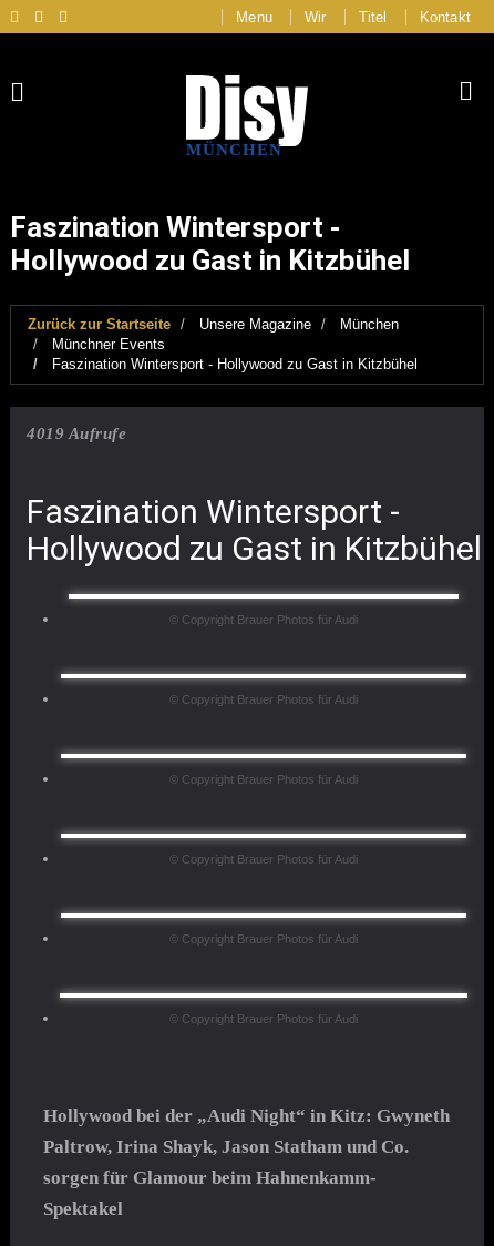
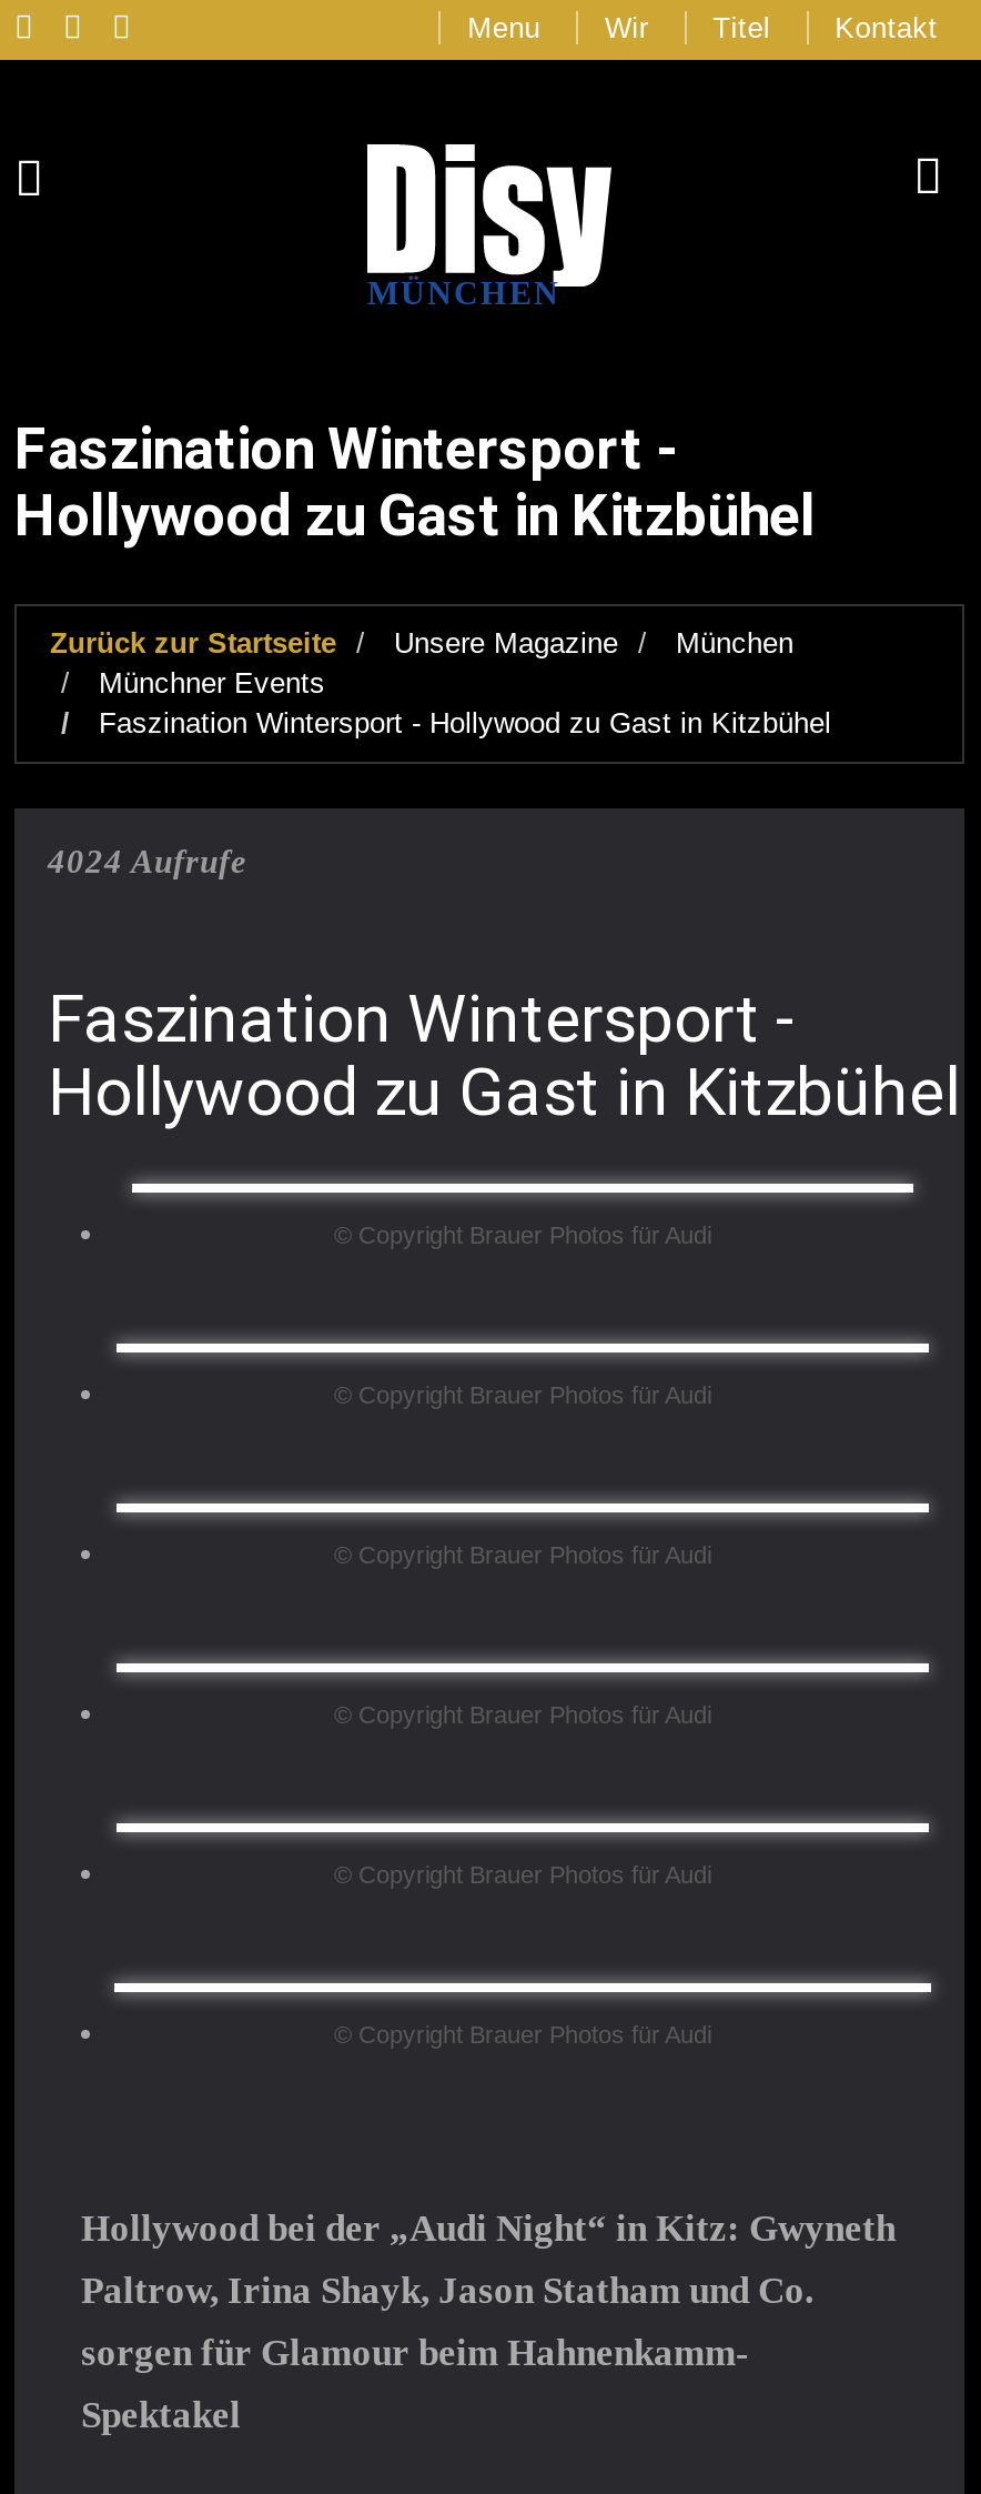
- 4019 Aufrufe
+ 4024 Aufrufe
